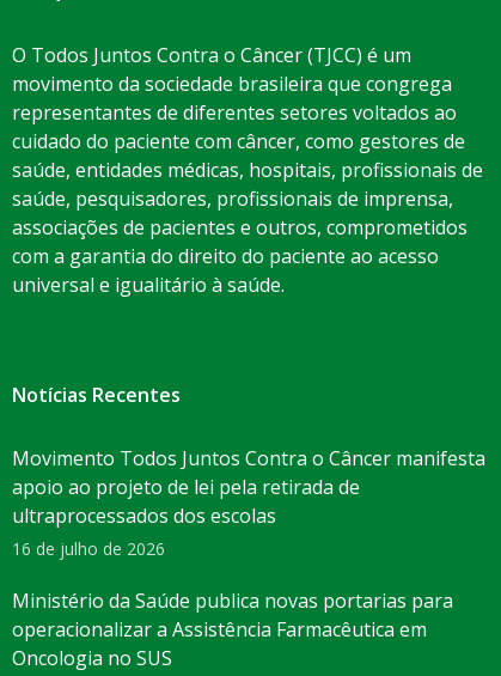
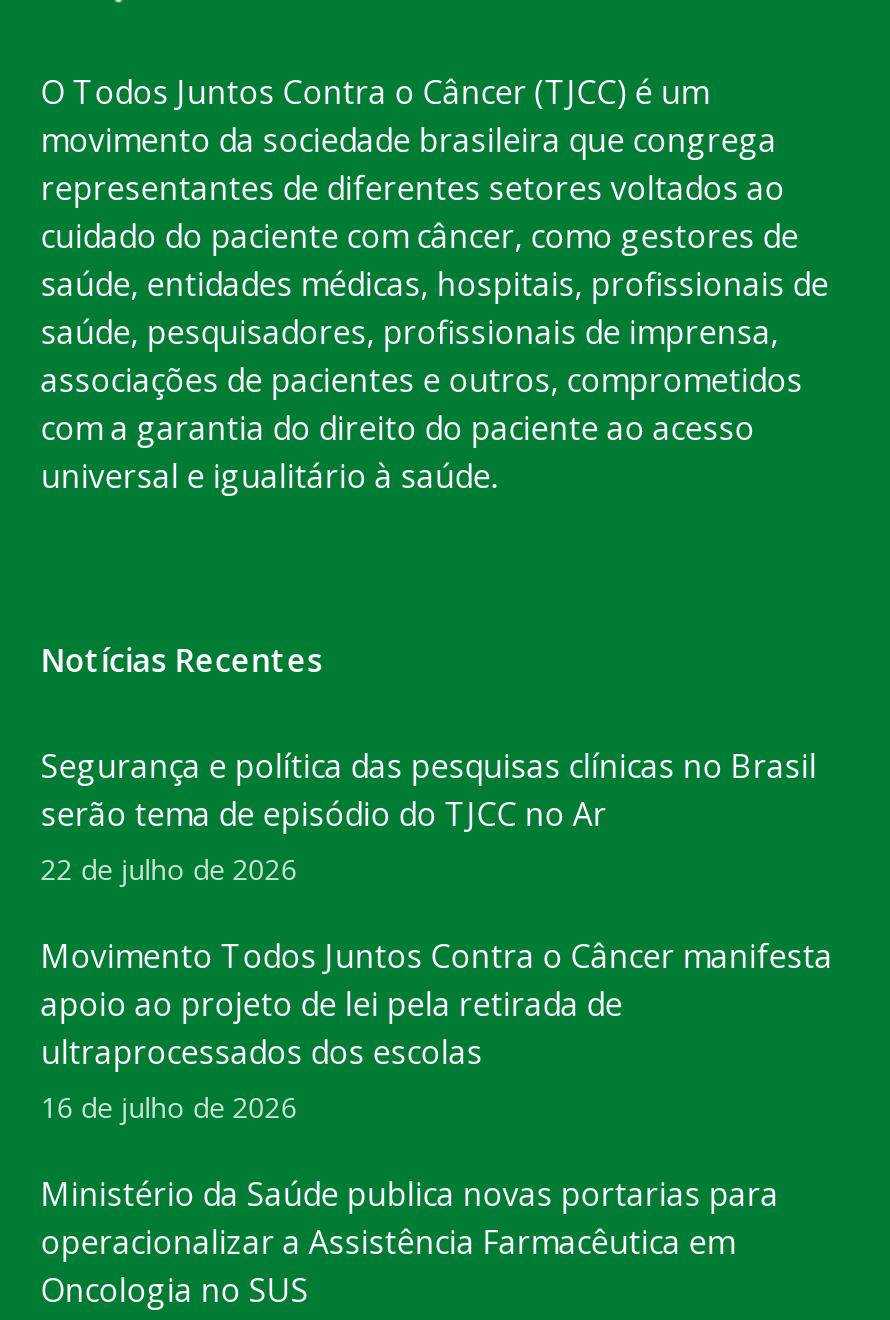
+ Segurança e política das pesquisas clínicas no Brasil
+ serão tema de episódio do TJCC no Ar
+ 22 de julho de 2026
